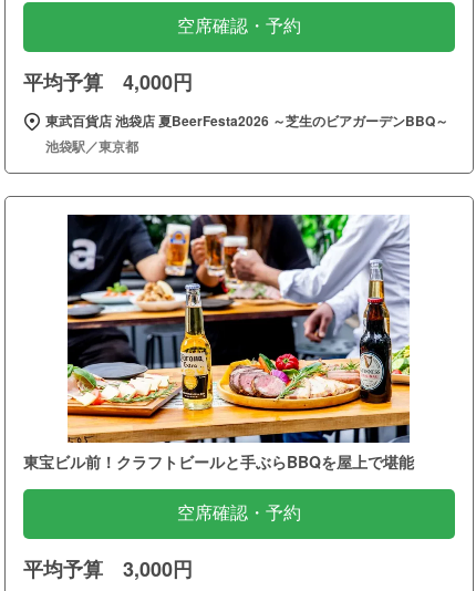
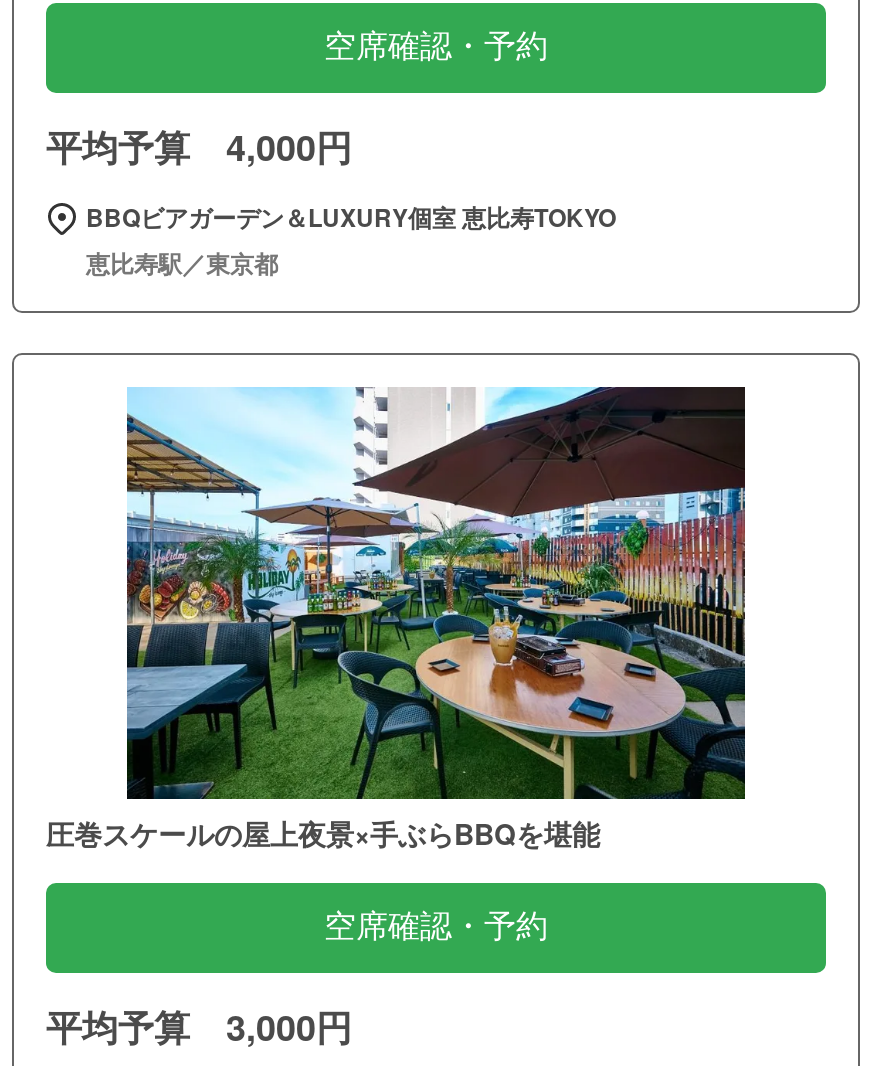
- 東武百貨店 池袋店 夏BeerFesta2026 ～芝生のビアガーデンBBQ～
- 池袋駅／東京都
+ BBQビアガーデン＆LUXURY個室 恵比寿TOKYO
+ 恵比寿駅／東京都

- [image]
- 東宝ビル前！クラフトビールと手ぶらBBQを屋上で堪能
+ [image]
+ 圧巻スケールの屋上夜景×手ぶらBBQを堪能
